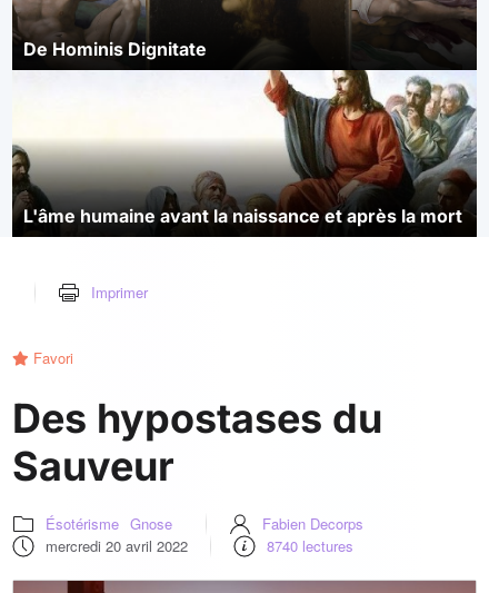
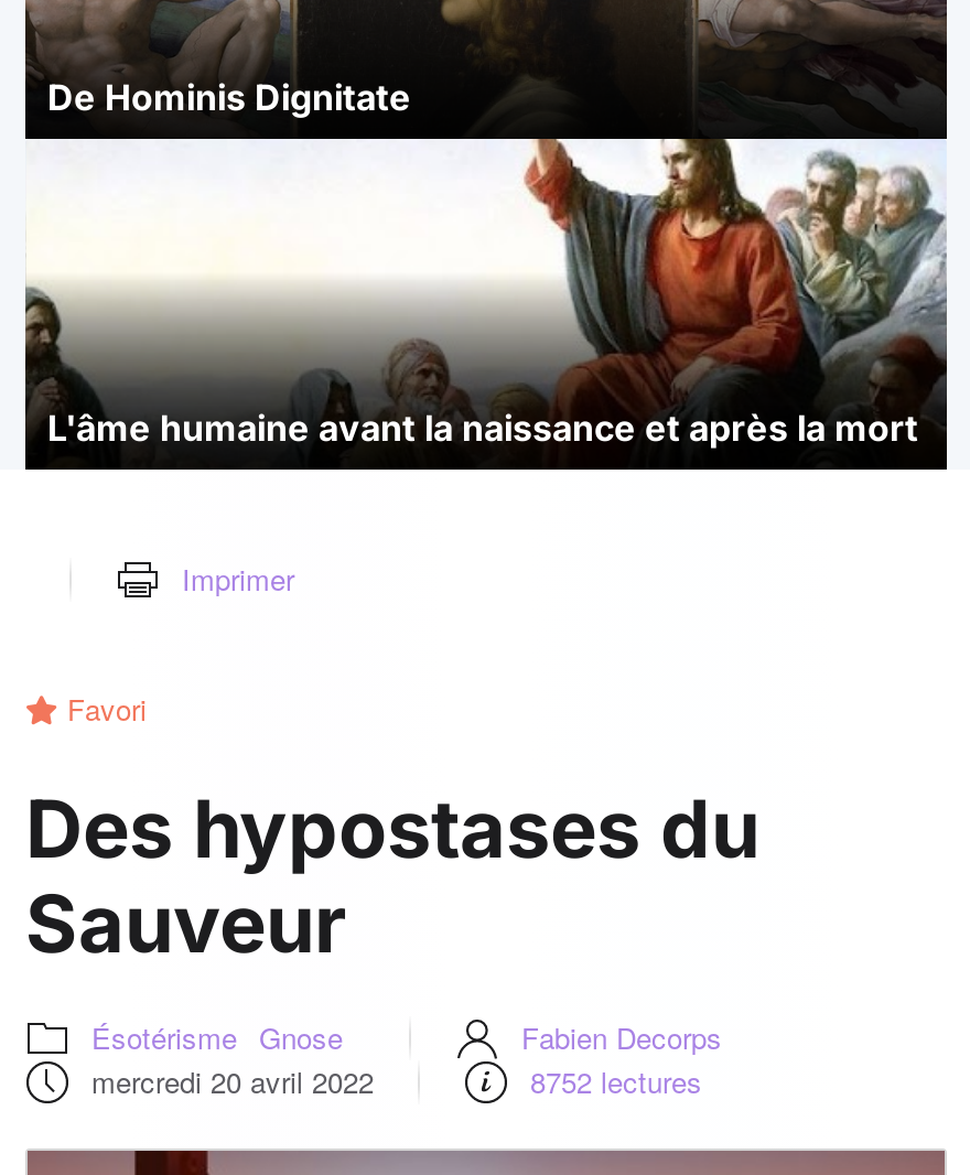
- 8740 lectures
+ 8752 lectures
